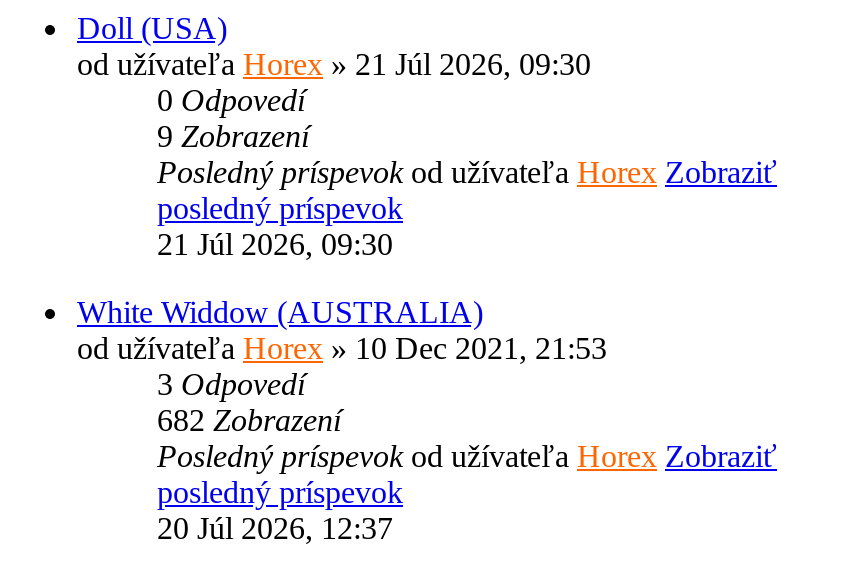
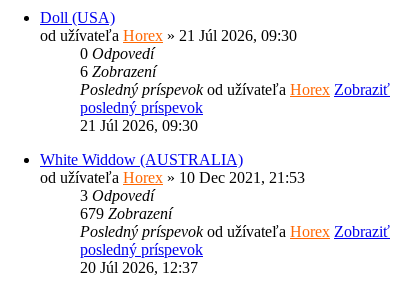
- 9 Zobrazení
+ 6 Zobrazení

- 682 Zobrazení
+ 679 Zobrazení
